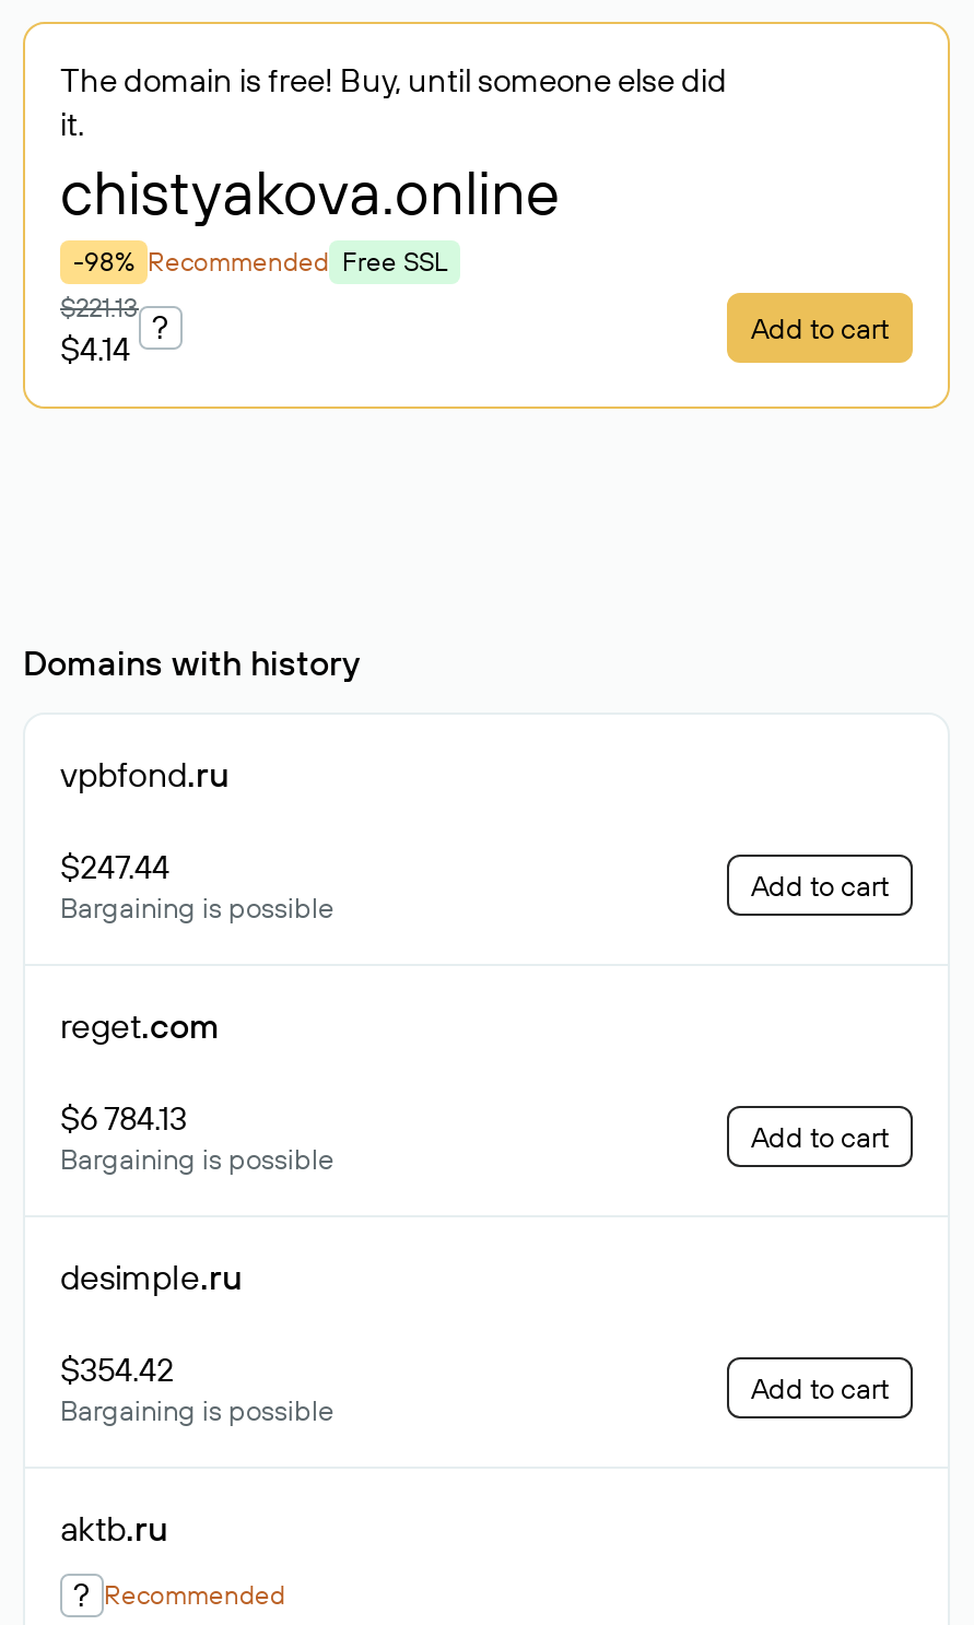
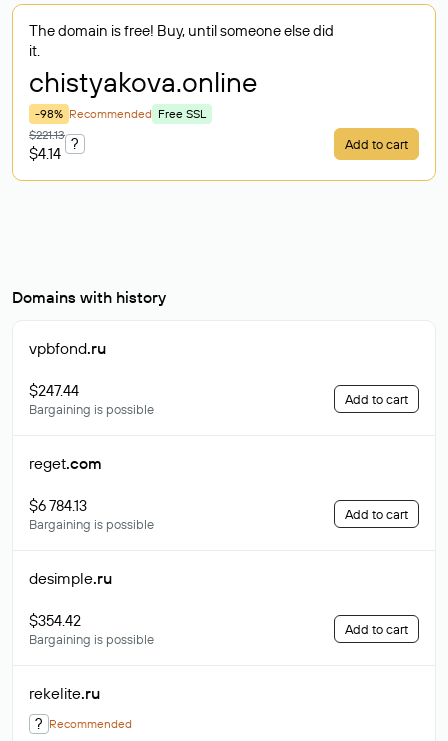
- aktb.ru
+ rekelite.ru
